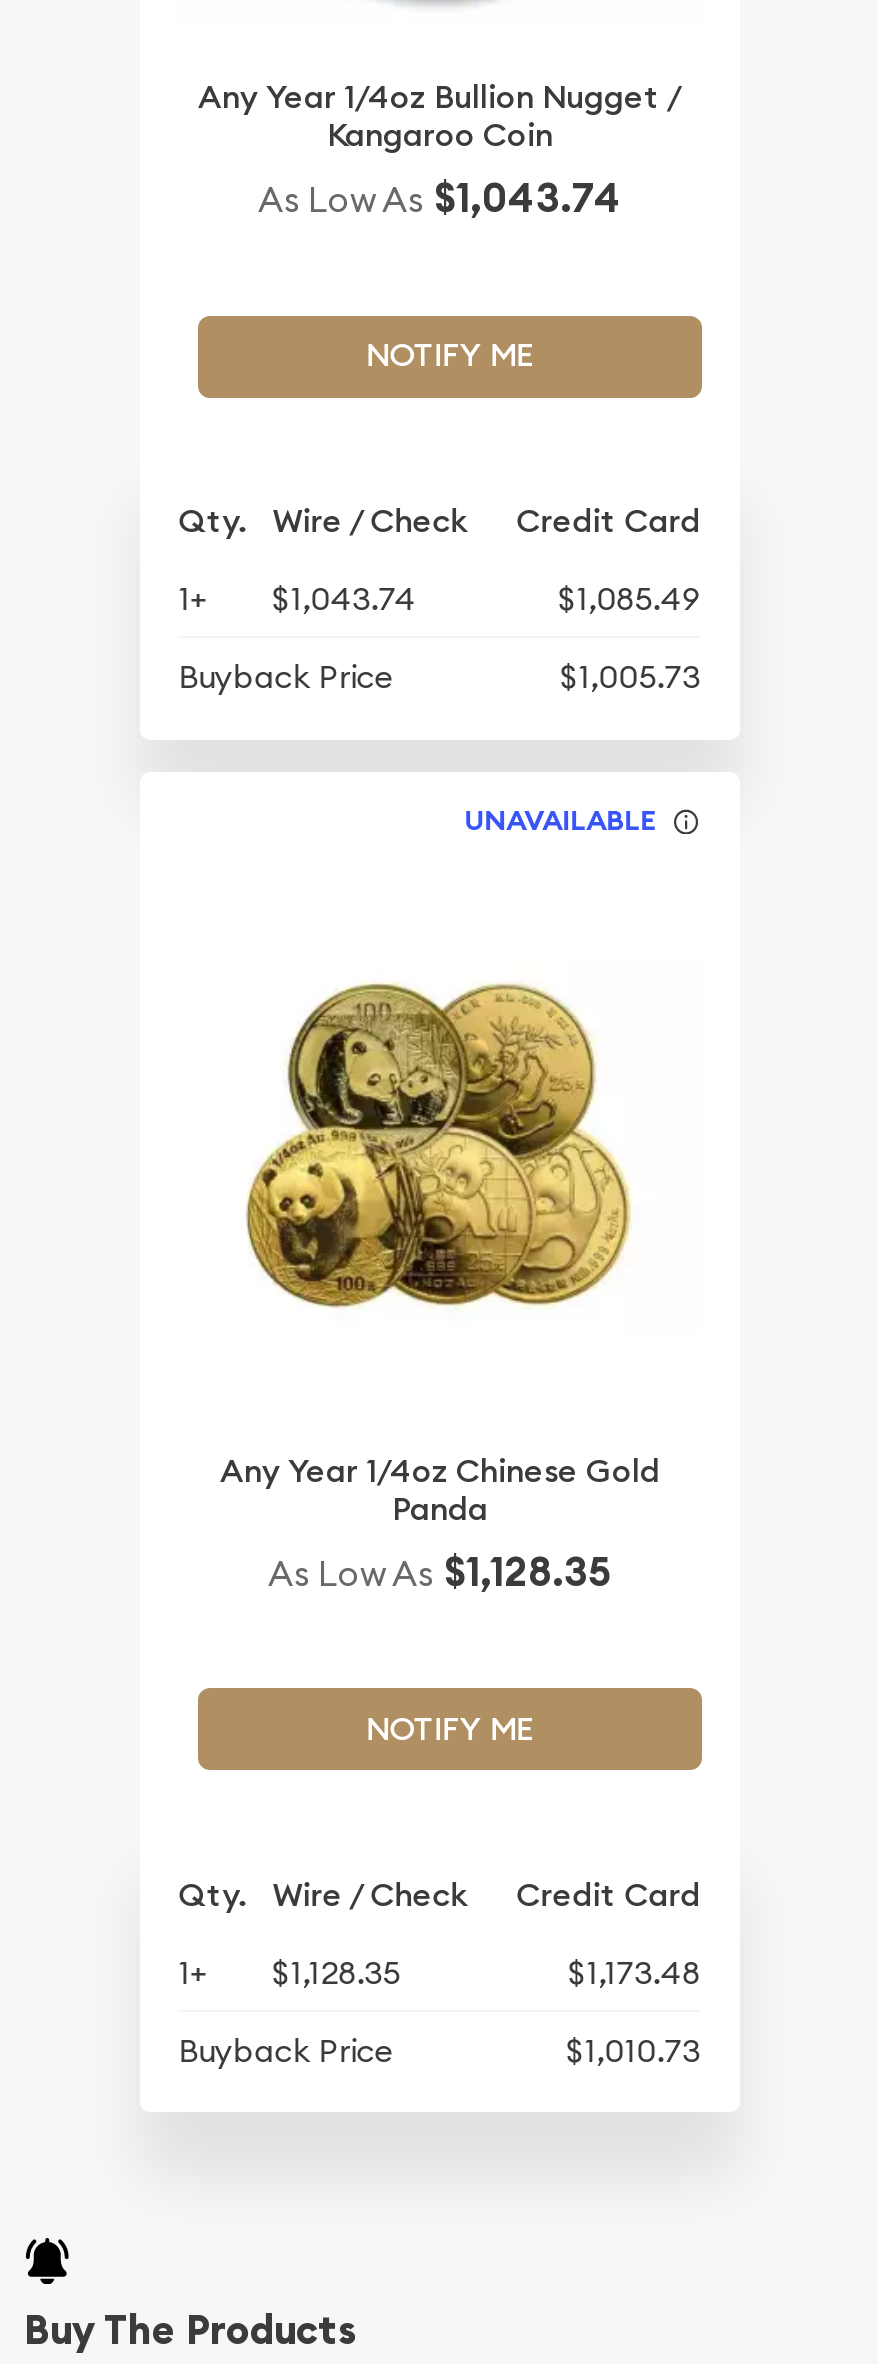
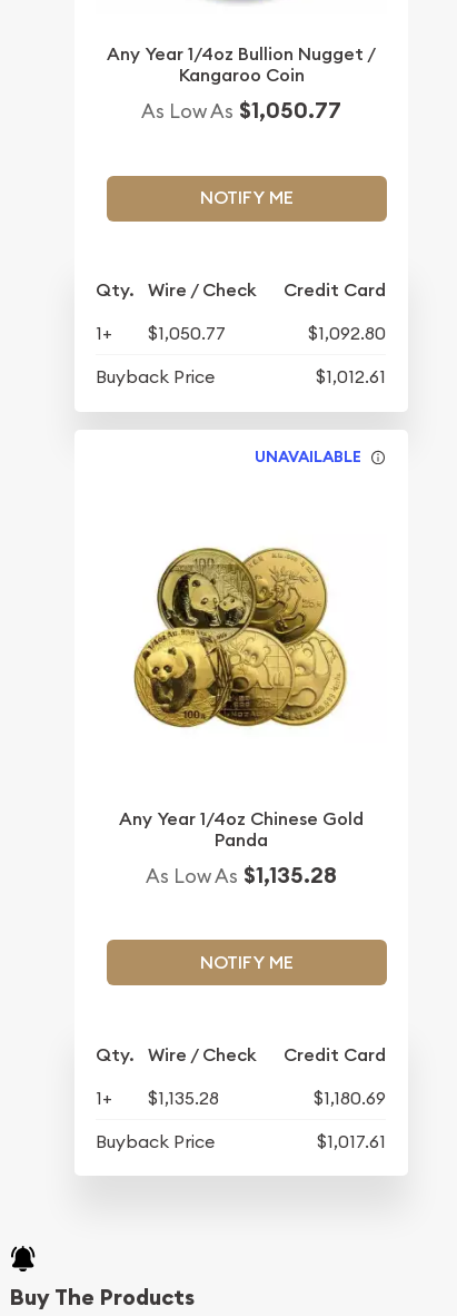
- As Low As $1,043.74
+ As Low As $1,050.77

- 1+ $1,043.74
+ 1+ $1,050.77

- $1,085.49
+ $1,092.80

- $1,005.73
+ $1,012.61

- As Low As $1,128.35
+ As Low As $1,135.28

- 1+ $1,128.35
+ 1+ $1,135.28

- $1,173.48
+ $1,180.69

- $1,010.73
+ $1,017.61
